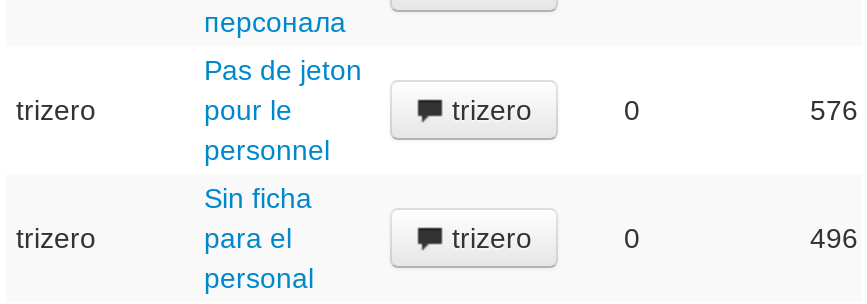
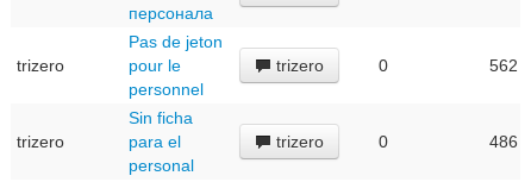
- 576
+ 562

- 496
+ 486
